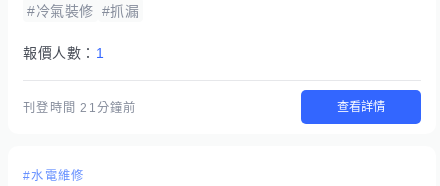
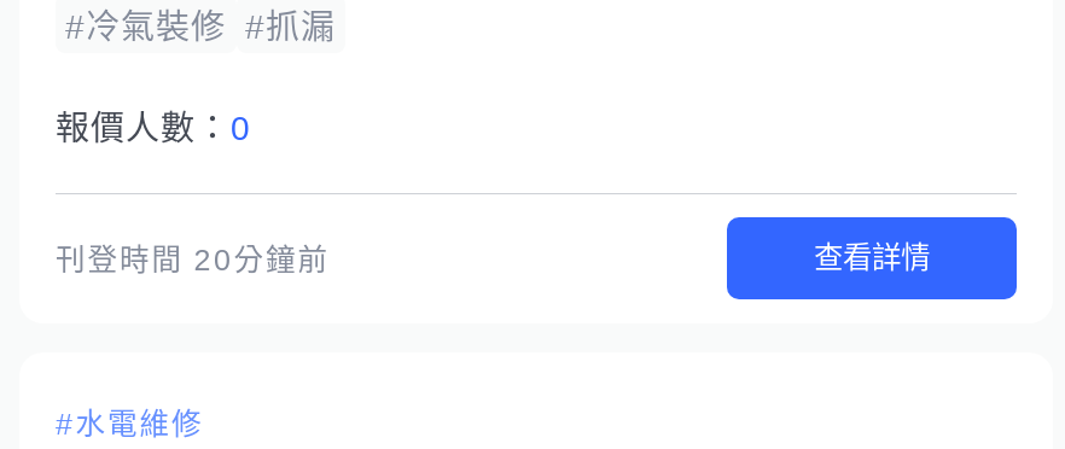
- 報價人數：1
+ 報價人數：0

- 刊登時間21分鐘前
+ 刊登時間20分鐘前
